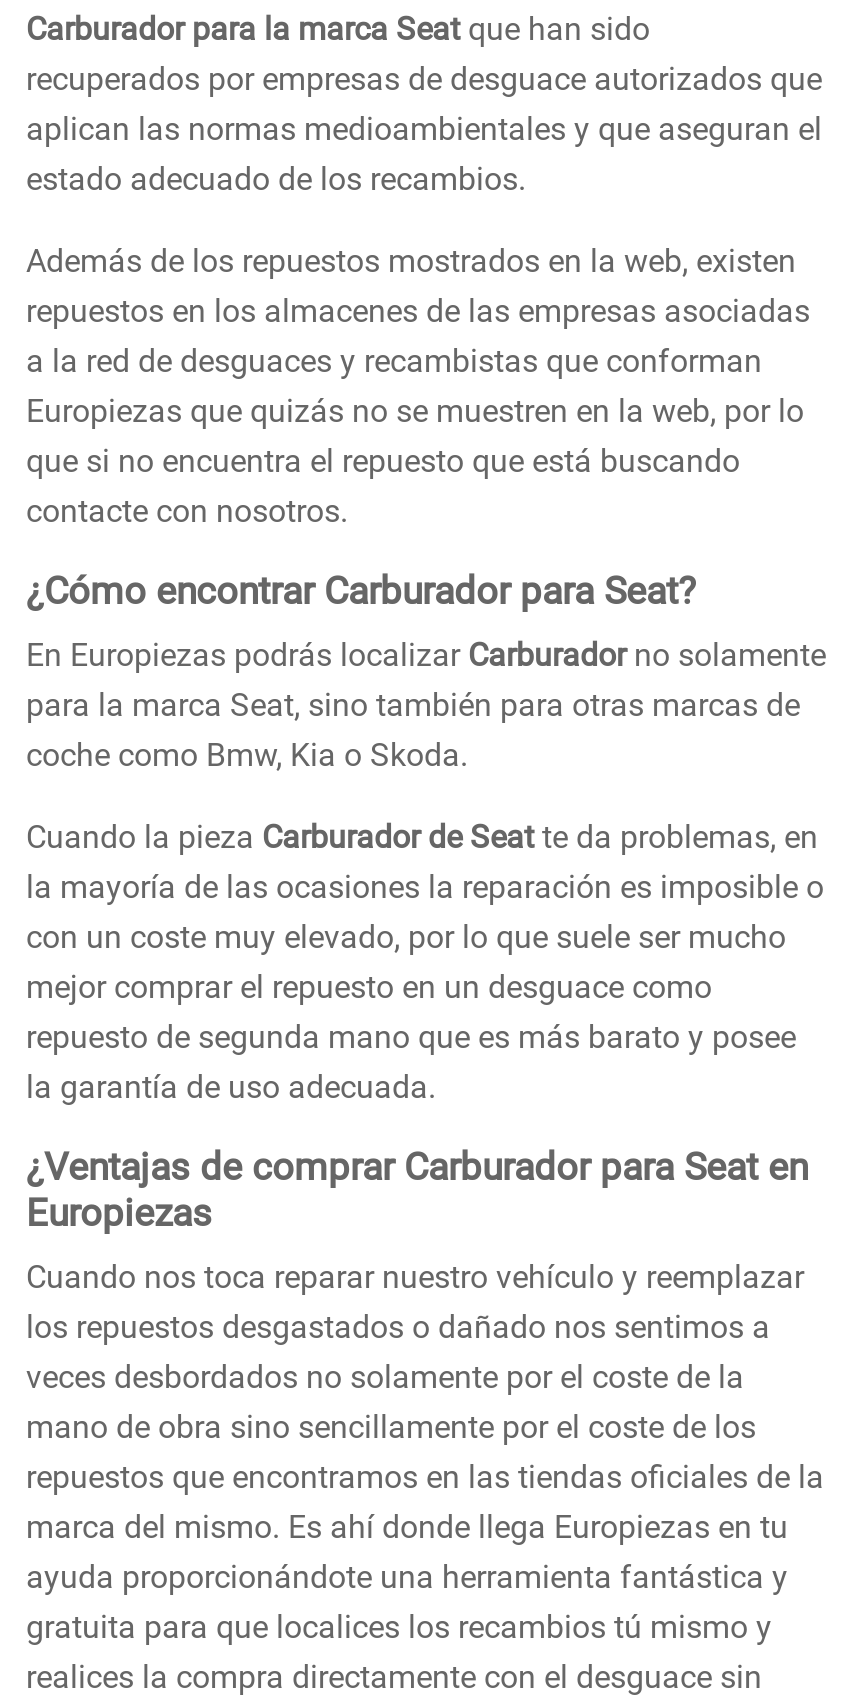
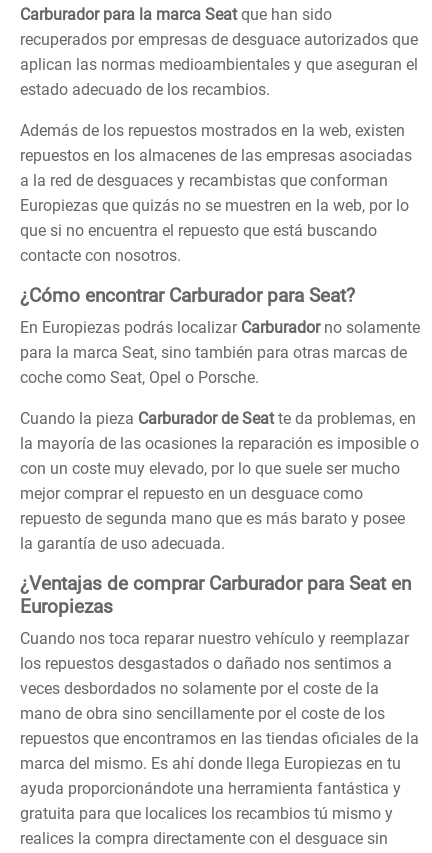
- coche como Bmw, Kia o Skoda.
+ coche como Seat, Opel o Porsche.
